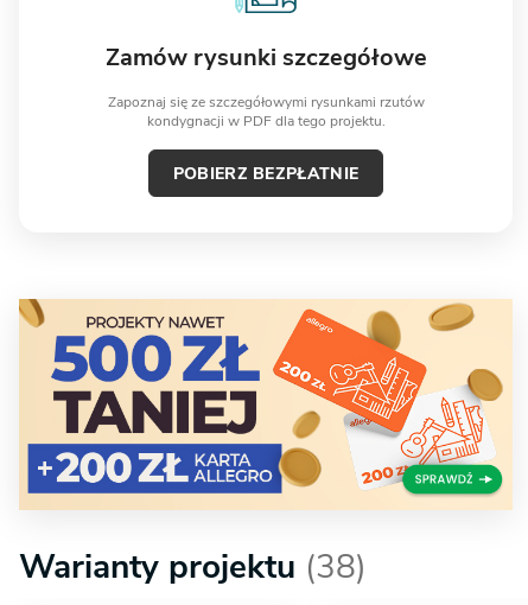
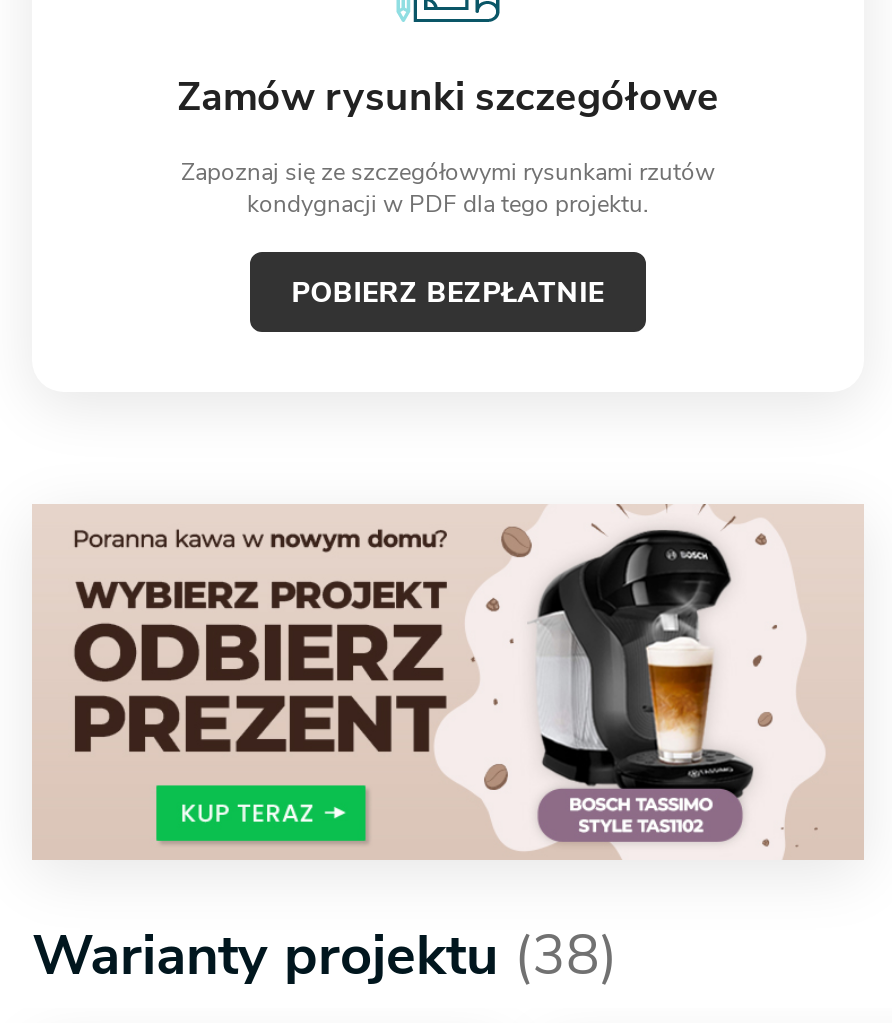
- [image]
+ [image]
